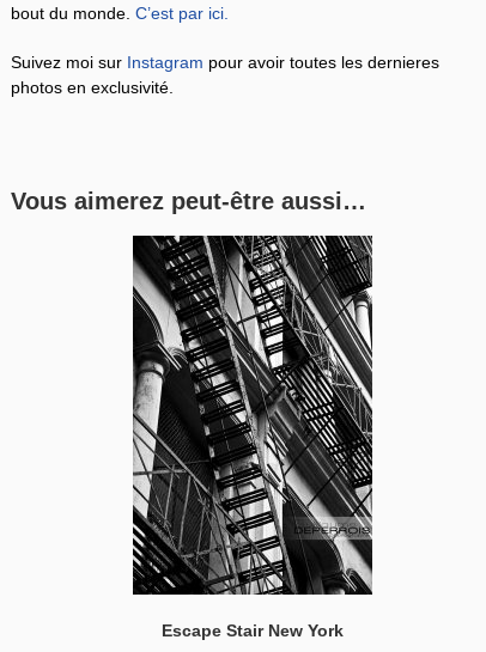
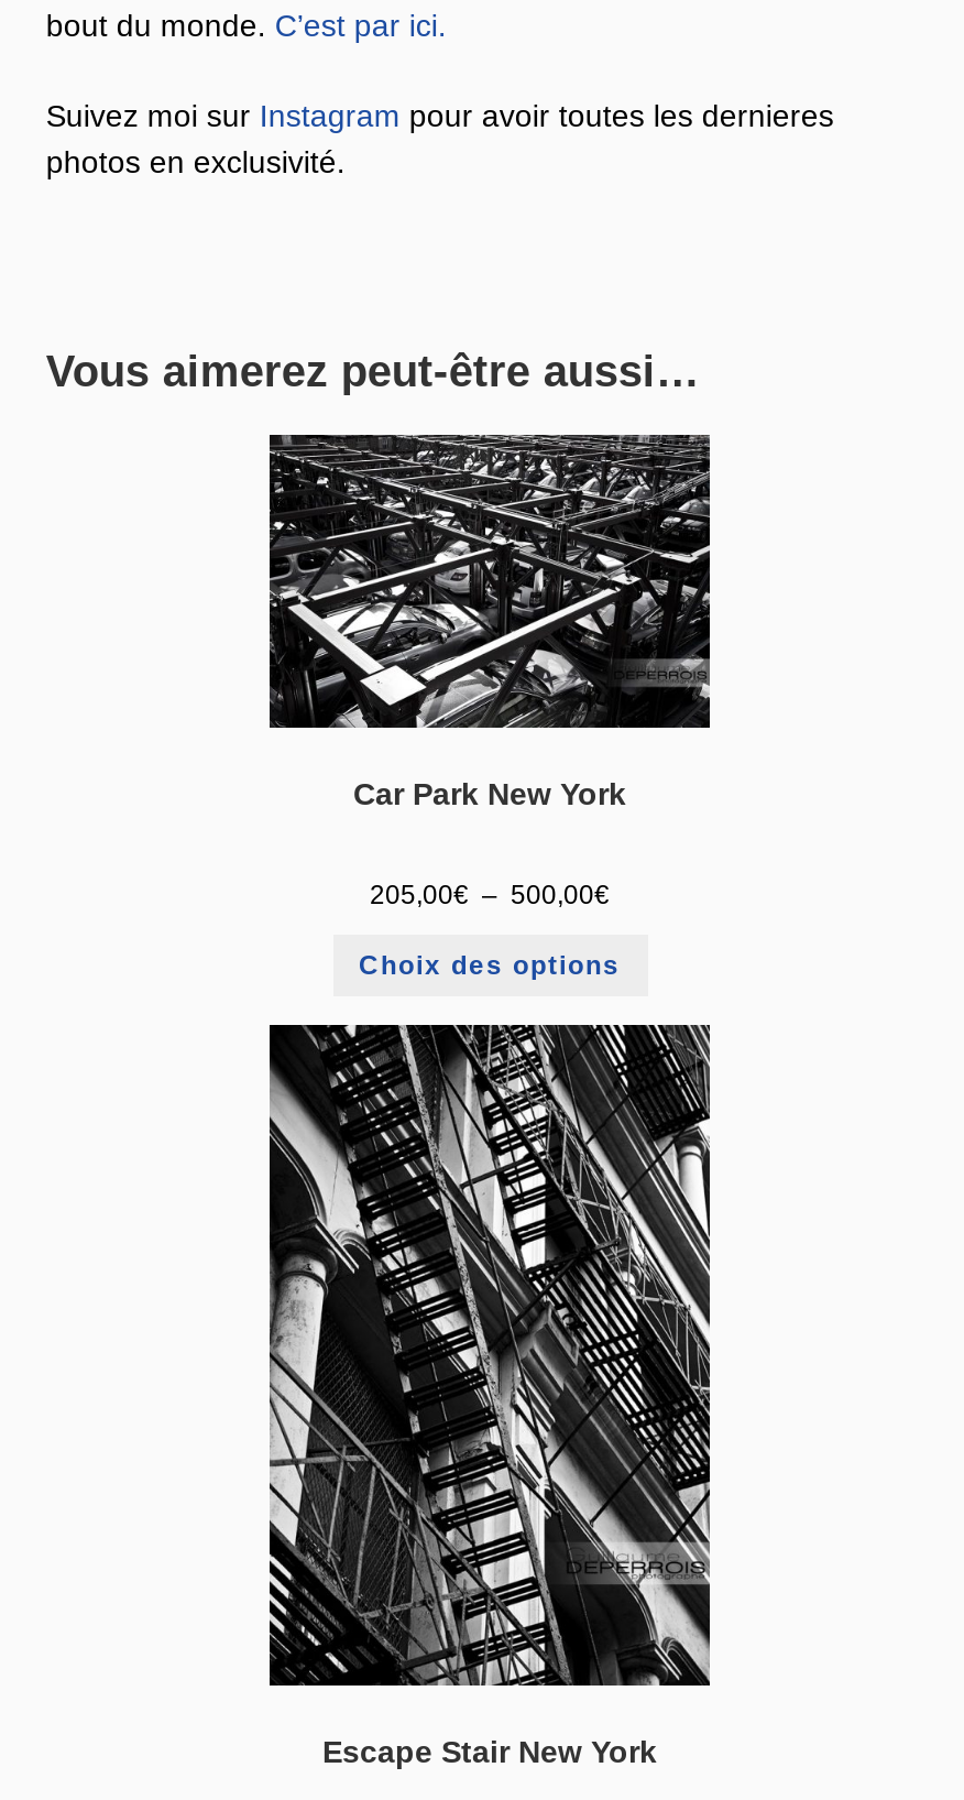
+ [image]
+ Car Park New York
+ 205,00€ – 500,00€
+ Choix des options
